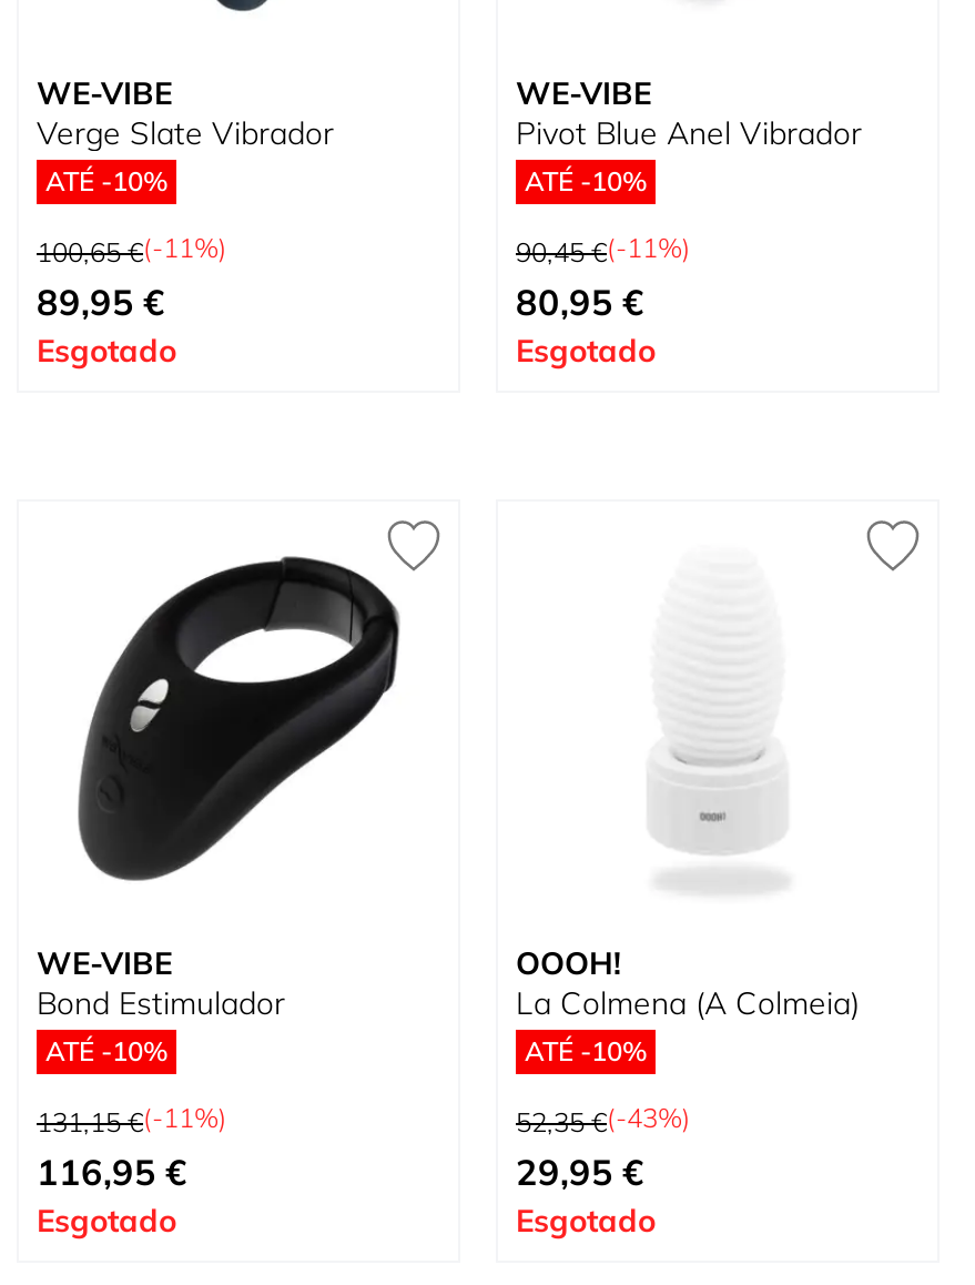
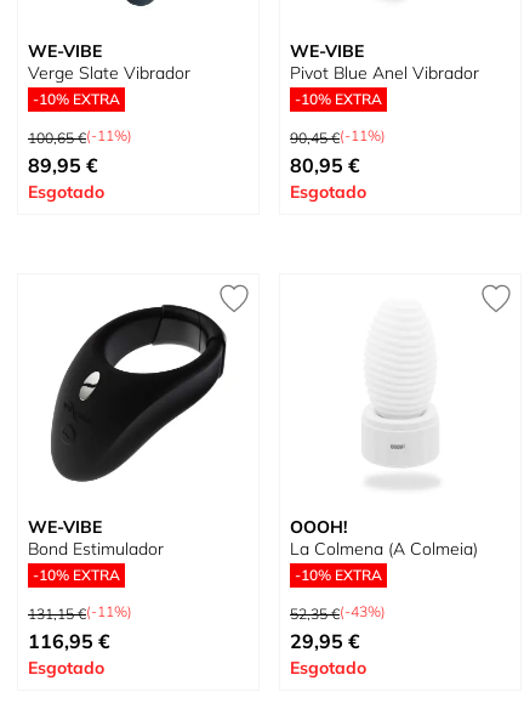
- ATÉ -10%
+ -10% EXTRA

- ATÉ -10%
+ -10% EXTRA

- ATÉ -10%
+ -10% EXTRA

- ATÉ -10%
+ -10% EXTRA
